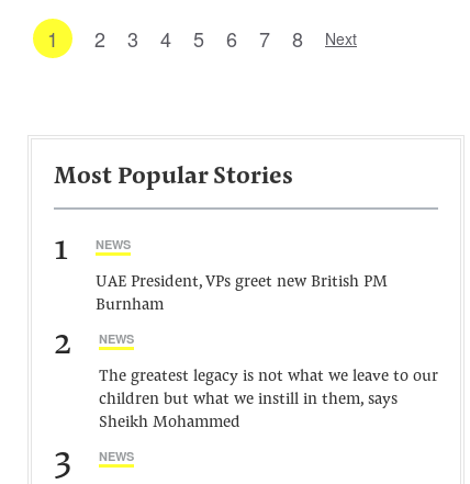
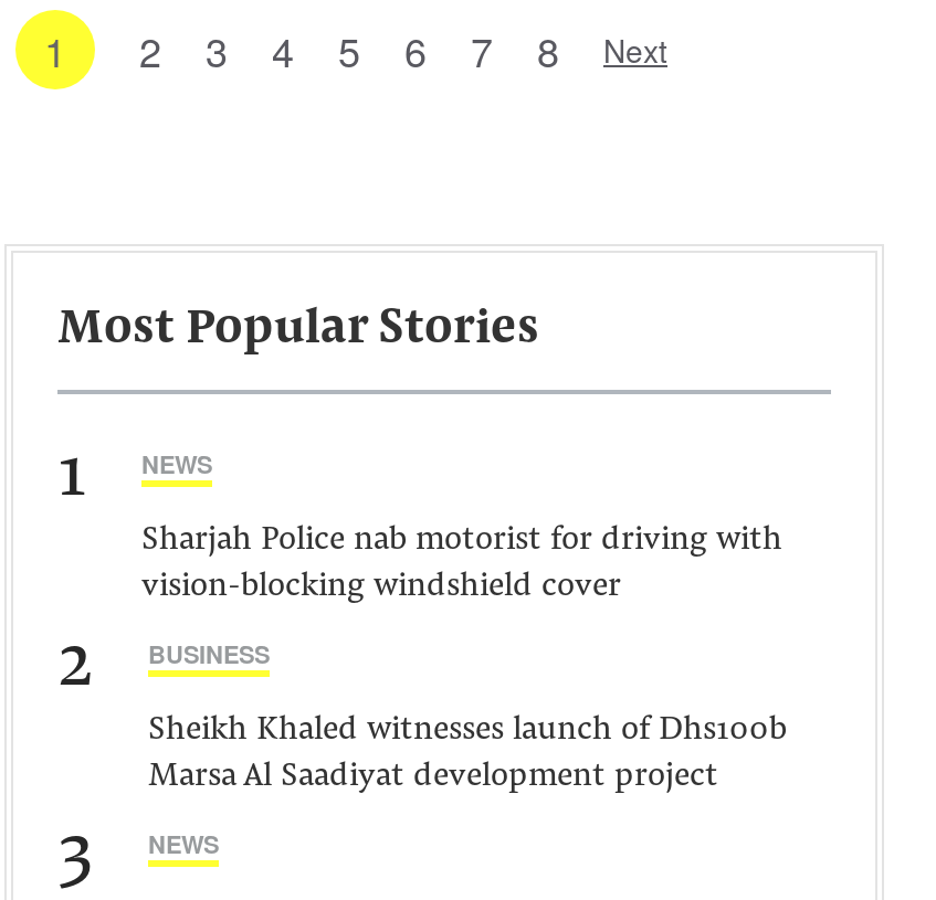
- UAE President, VPs greet new British PM
- Burnham
+ Sharjah Police nab motorist for driving with
+ vision-blocking windshield cover

- NEWS
+ BUSINESS

- The greatest legacy is not what we leave to our
- children but what we instill in them, says
- Sheikh Mohammed
+ Sheikh Khaled witnesses launch of Dhs100b
+ Marsa Al Saadiyat development project
